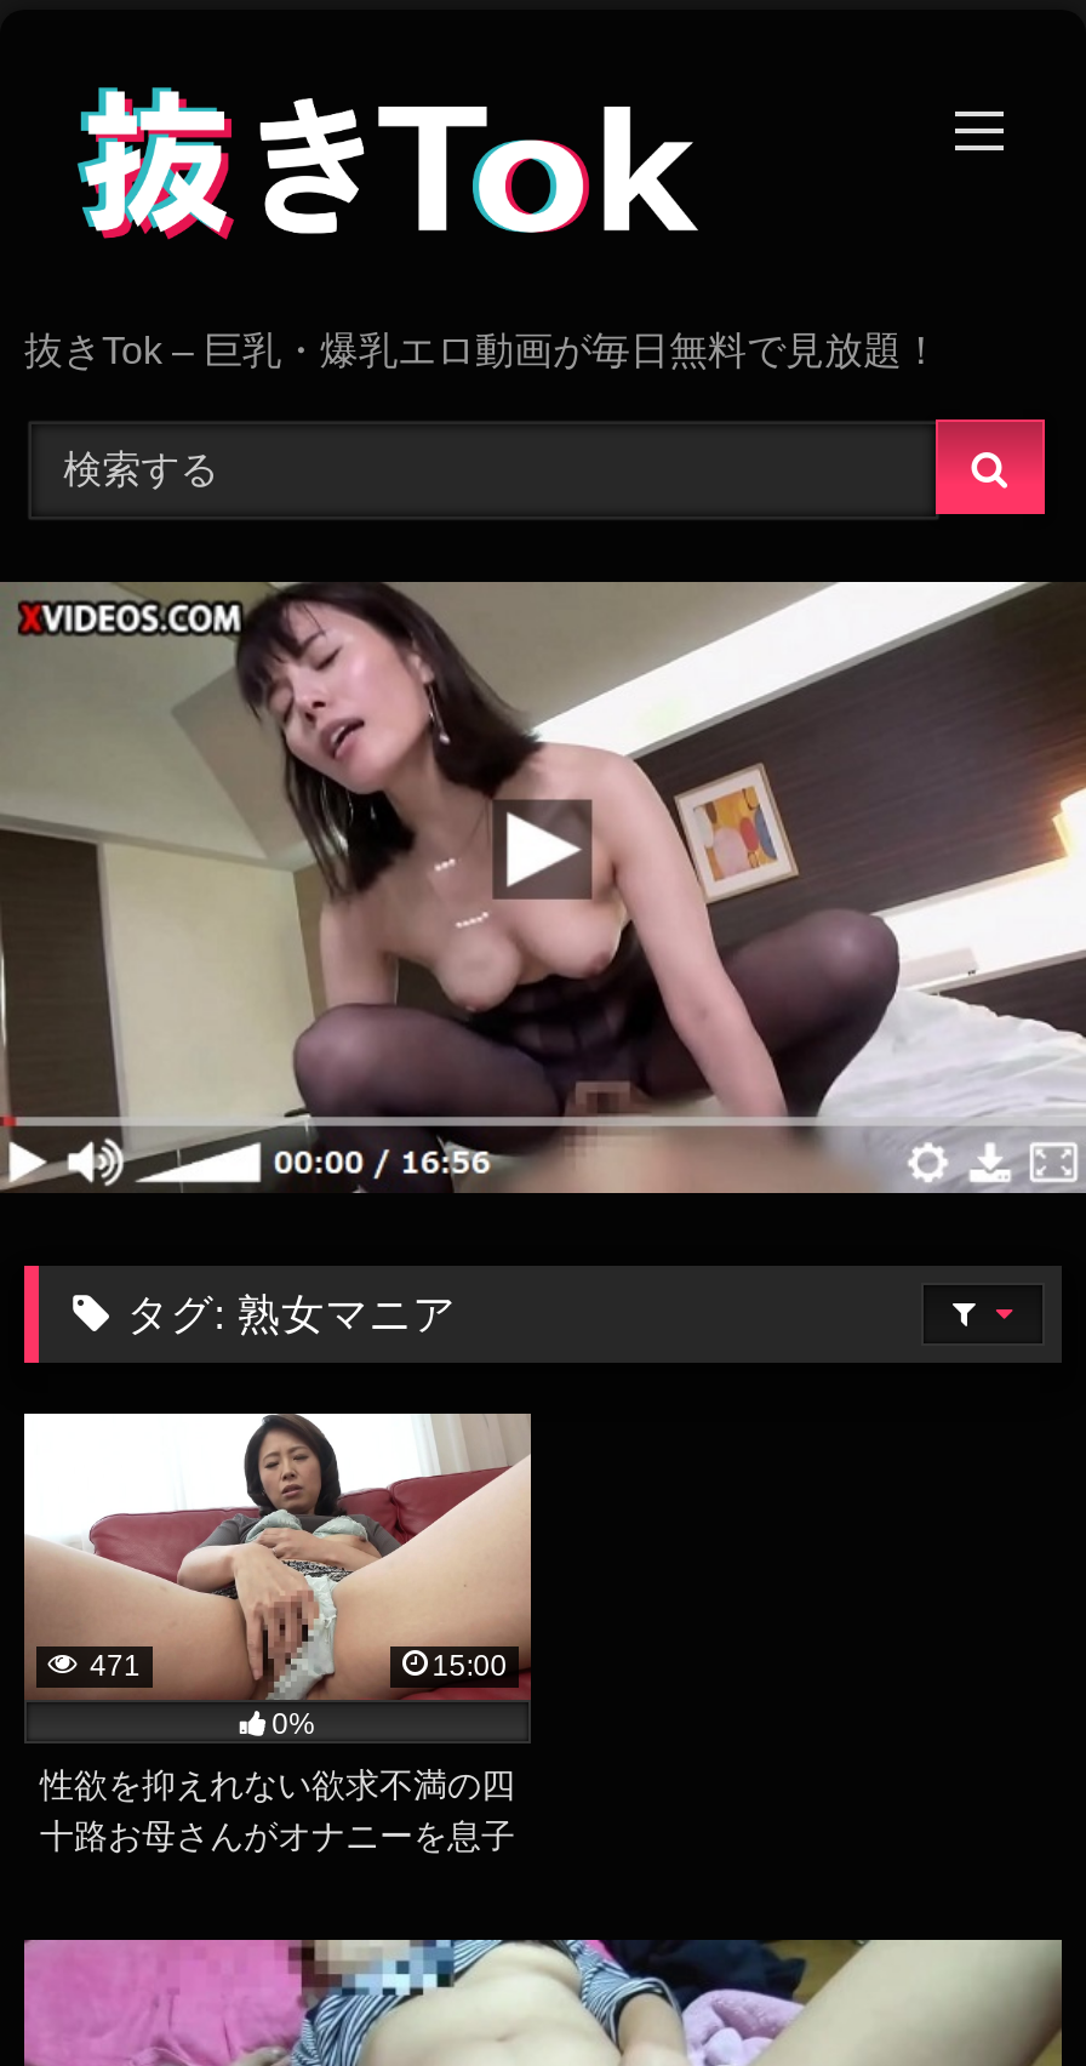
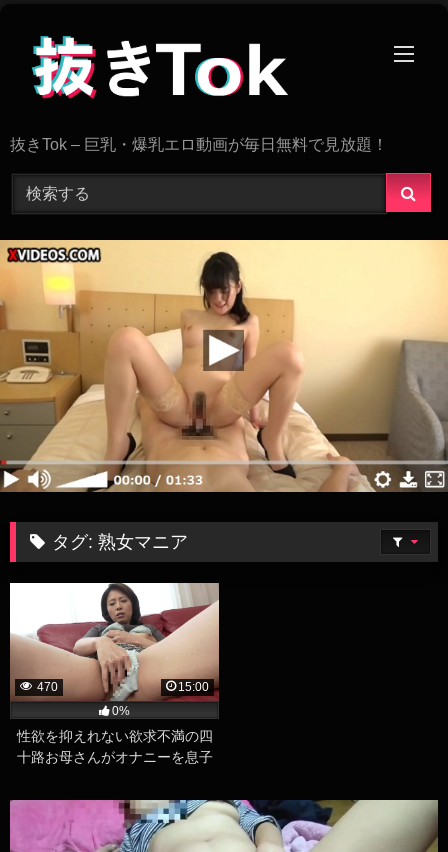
- [image]
+ [image]

- 471
+ 470
